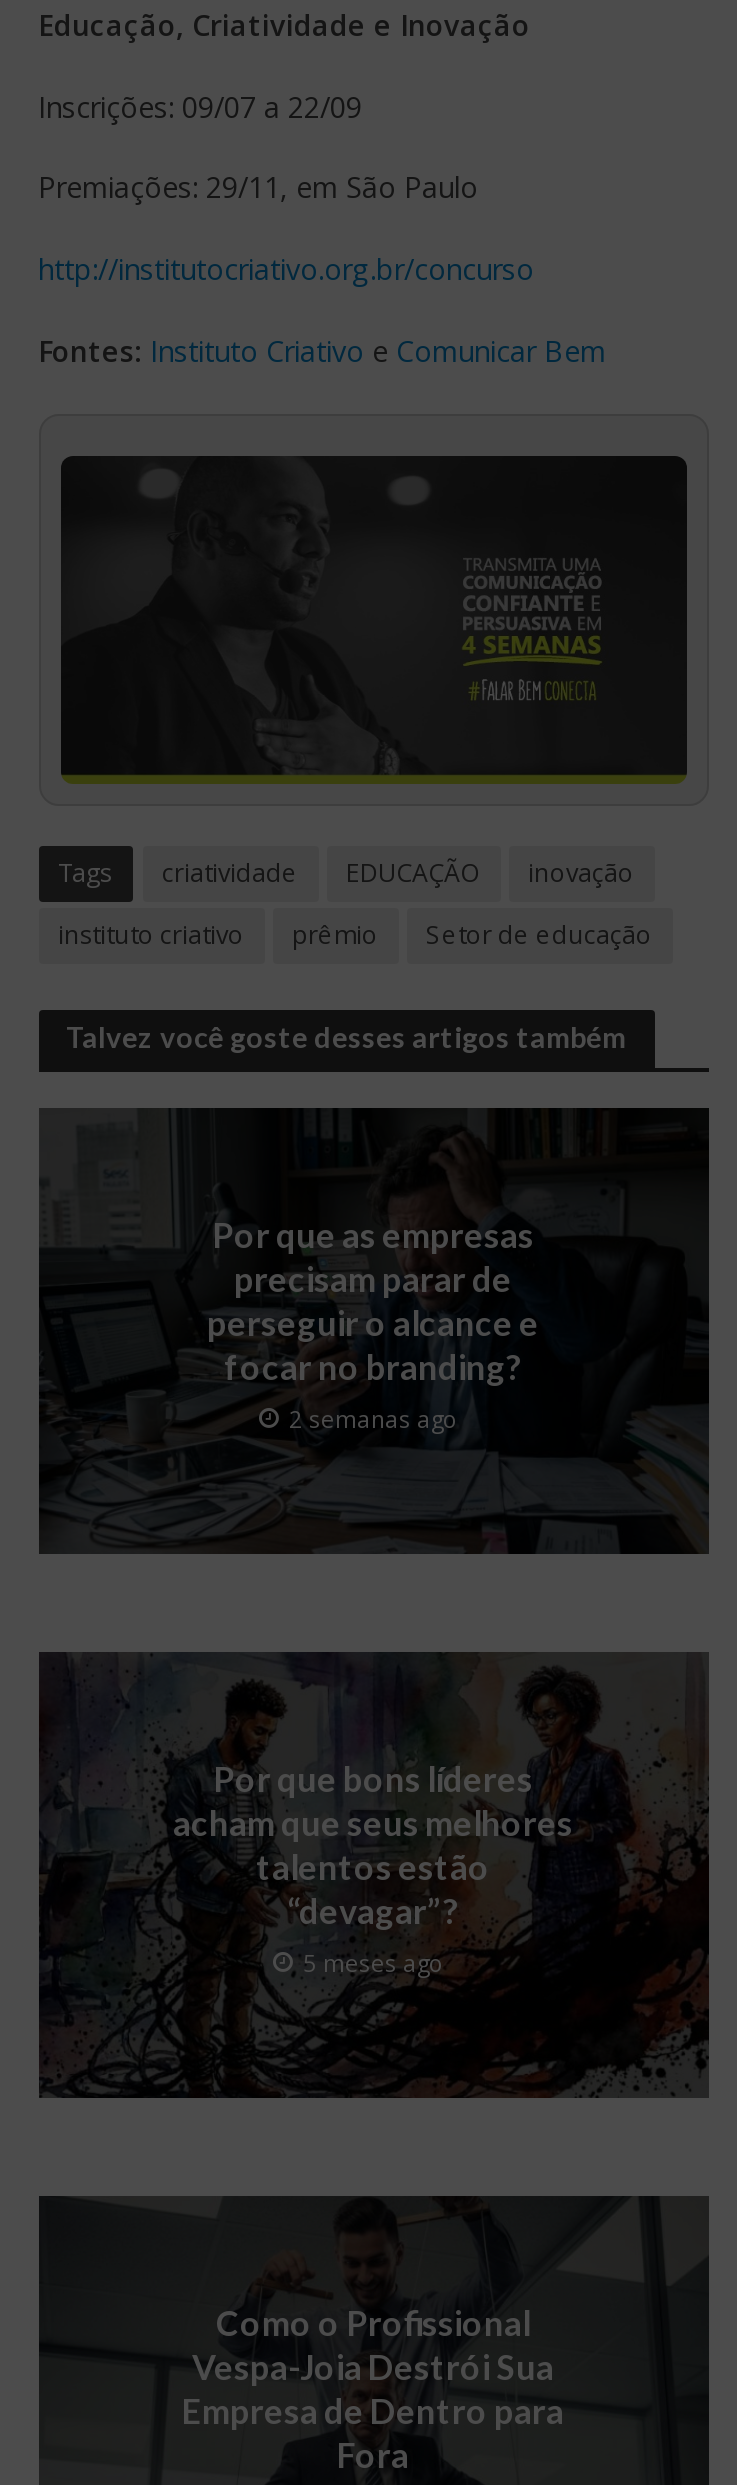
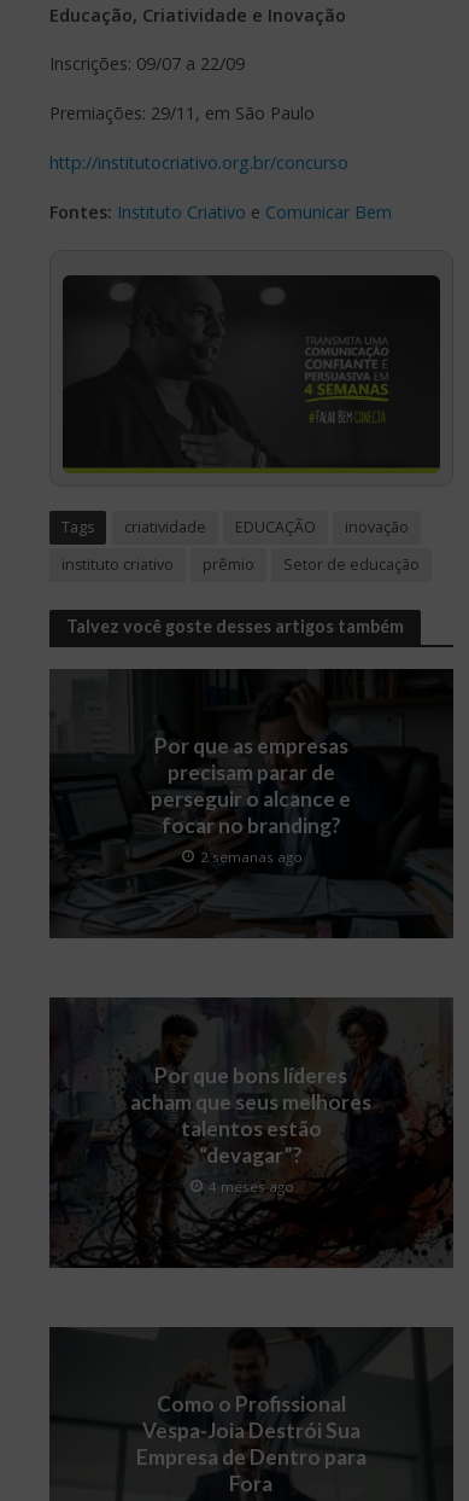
- 5 meses ago
+ 4 meses ago
